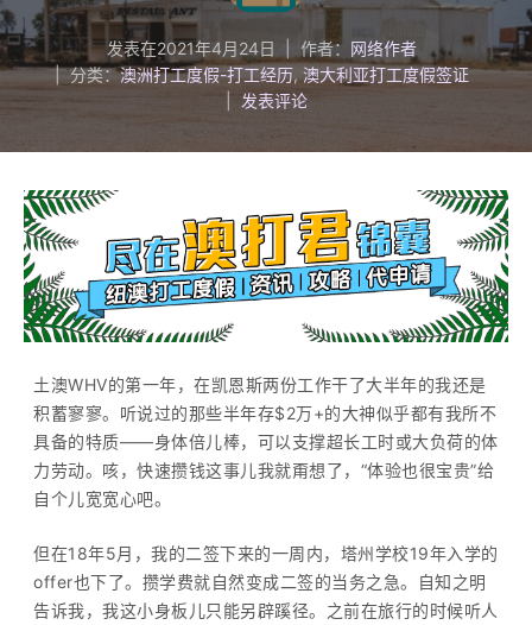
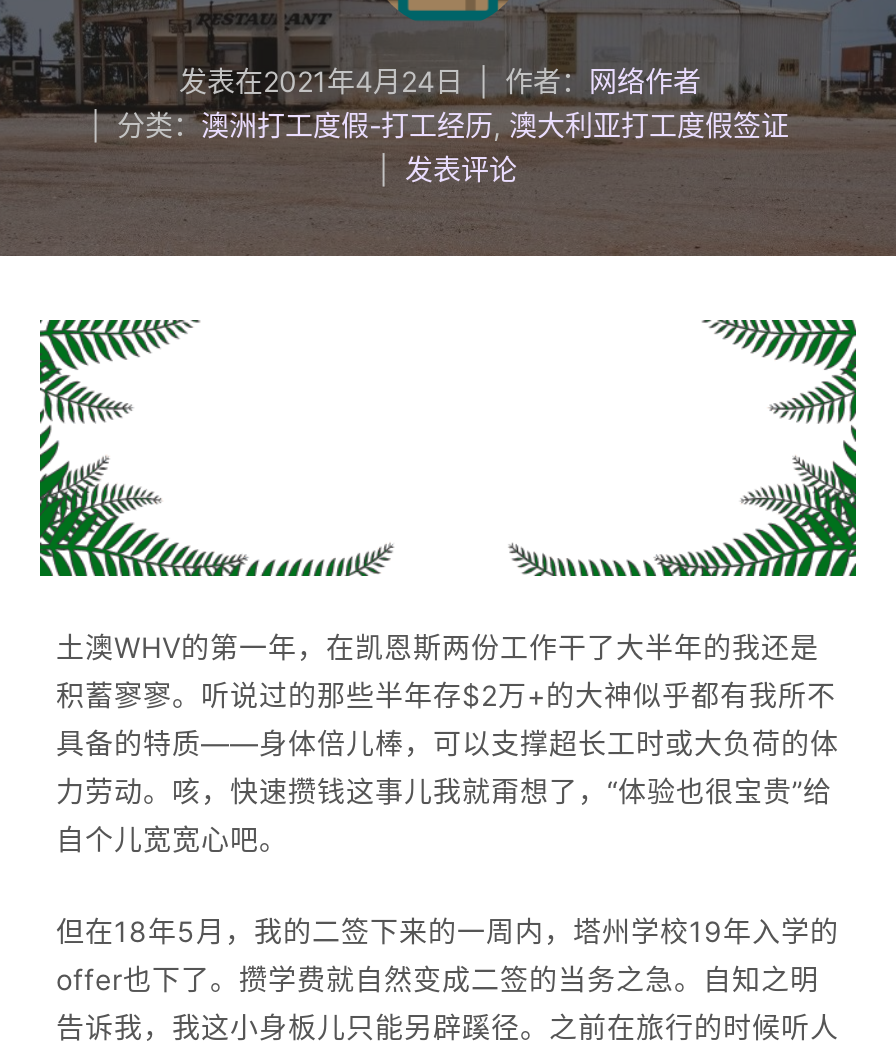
- [image]
